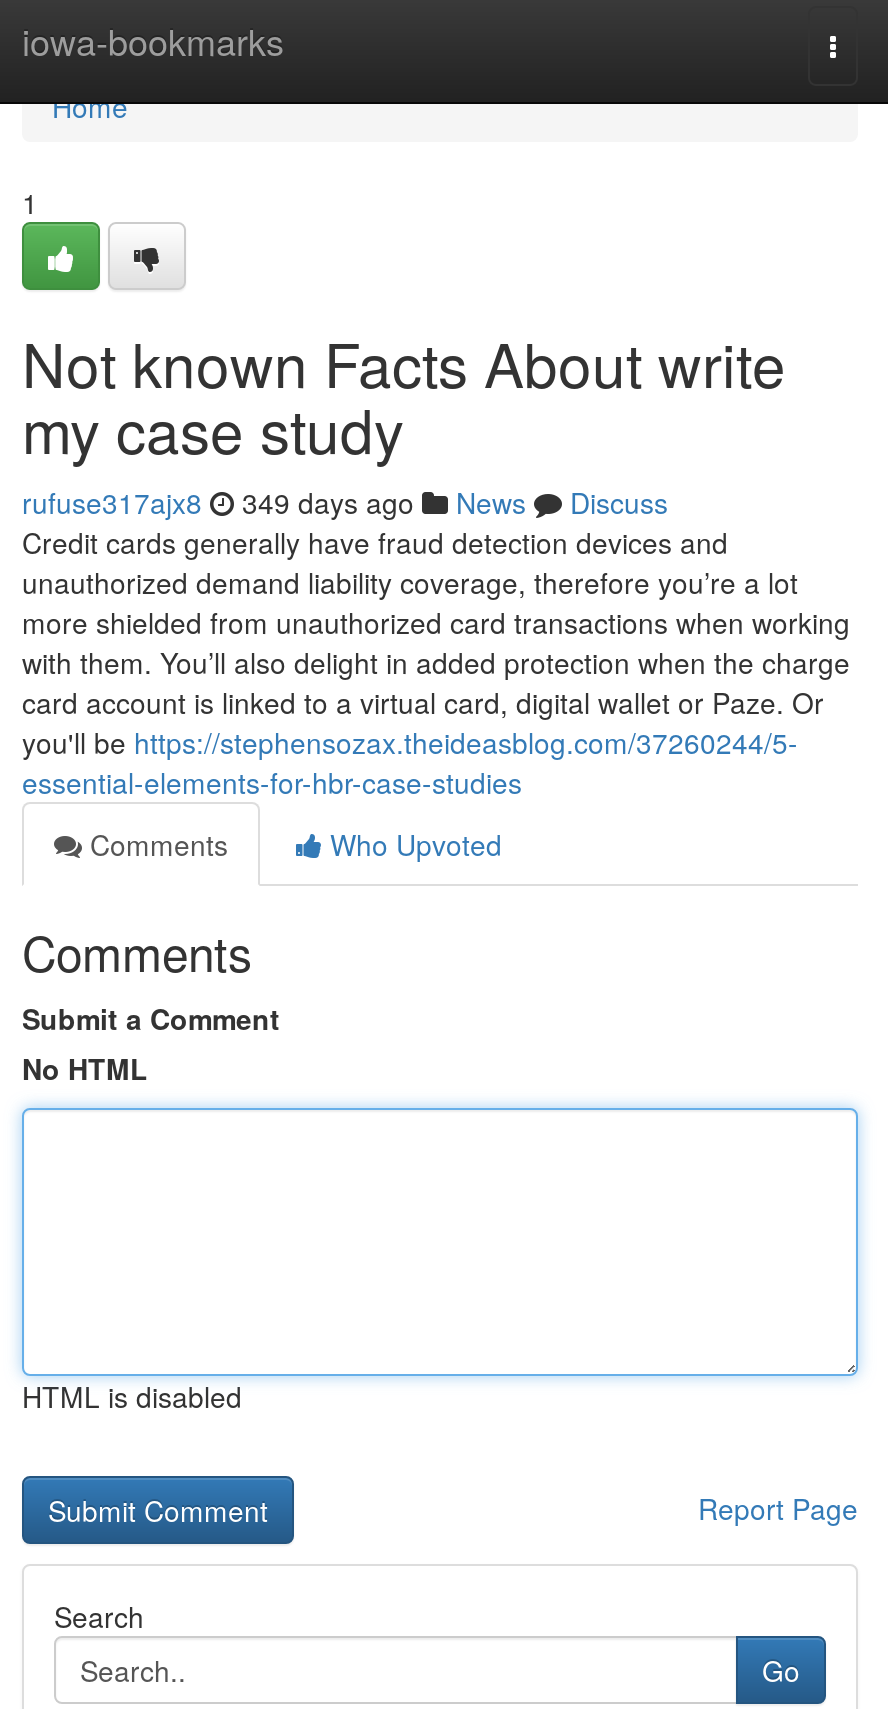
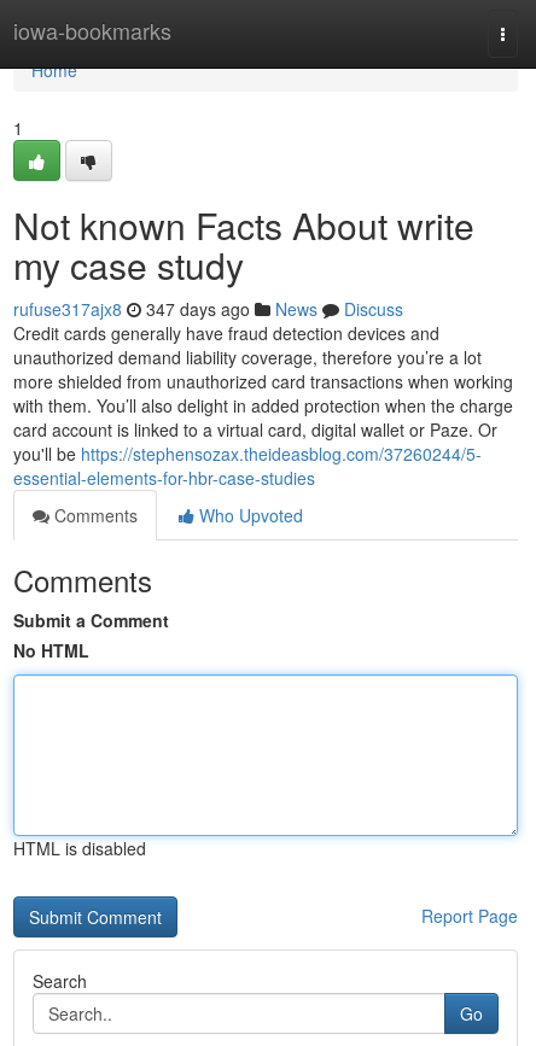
- rufuse317ajx8 349 days ago News Discuss
+ rufuse317ajx8 347 days ago News Discuss
